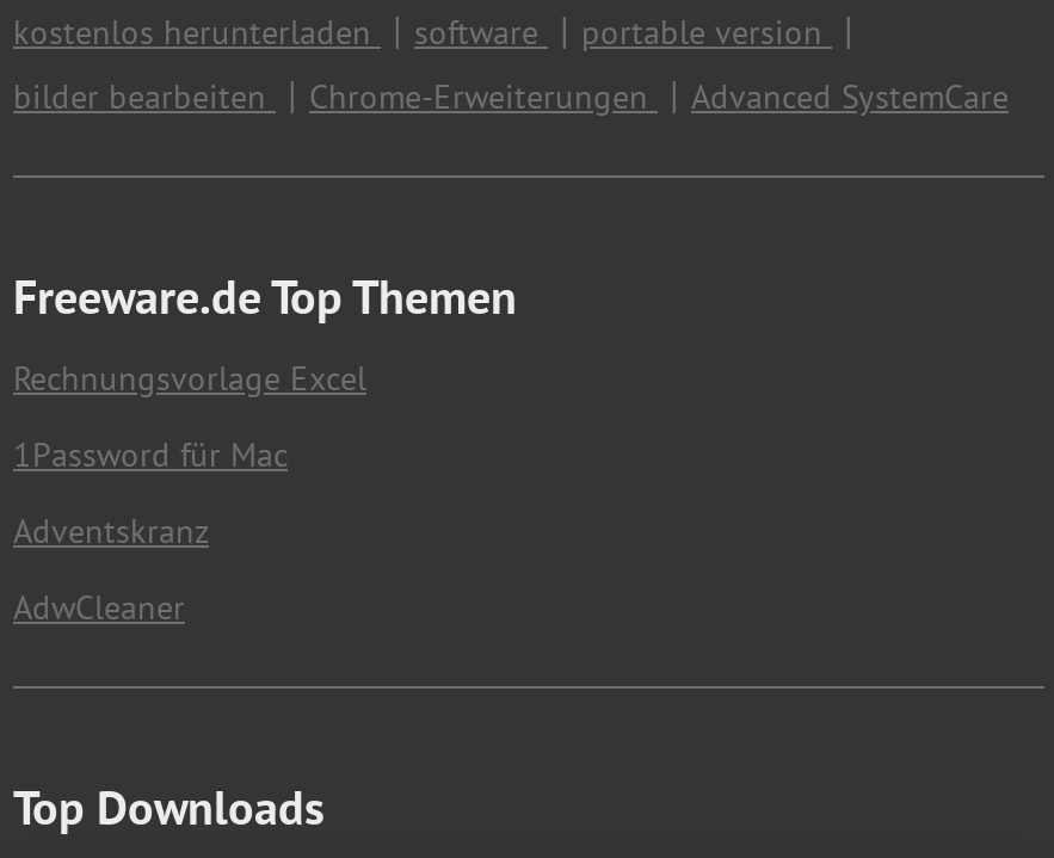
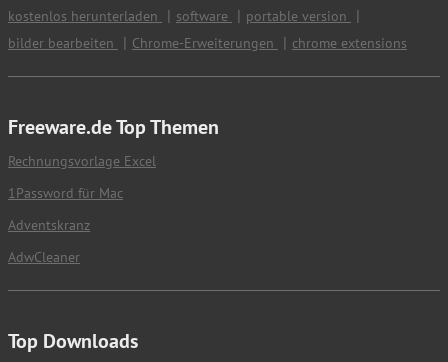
- Advanced SystemCare
+ chrome extensions
